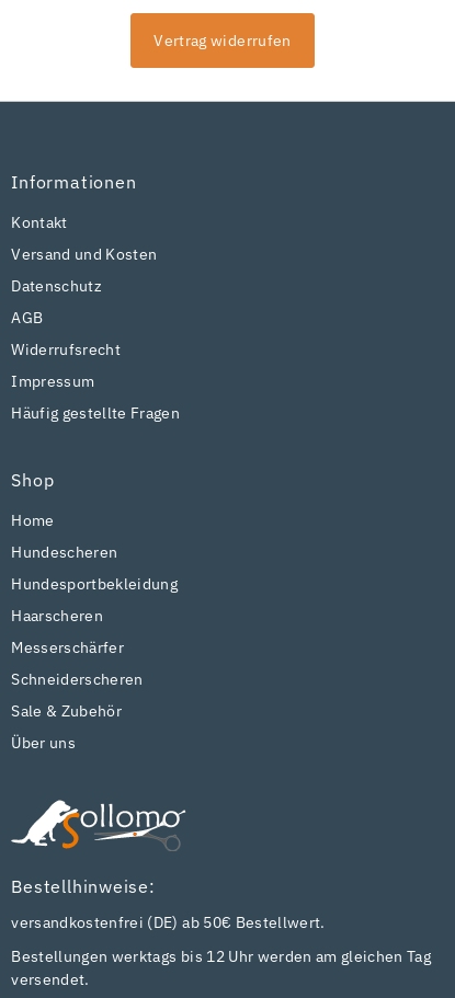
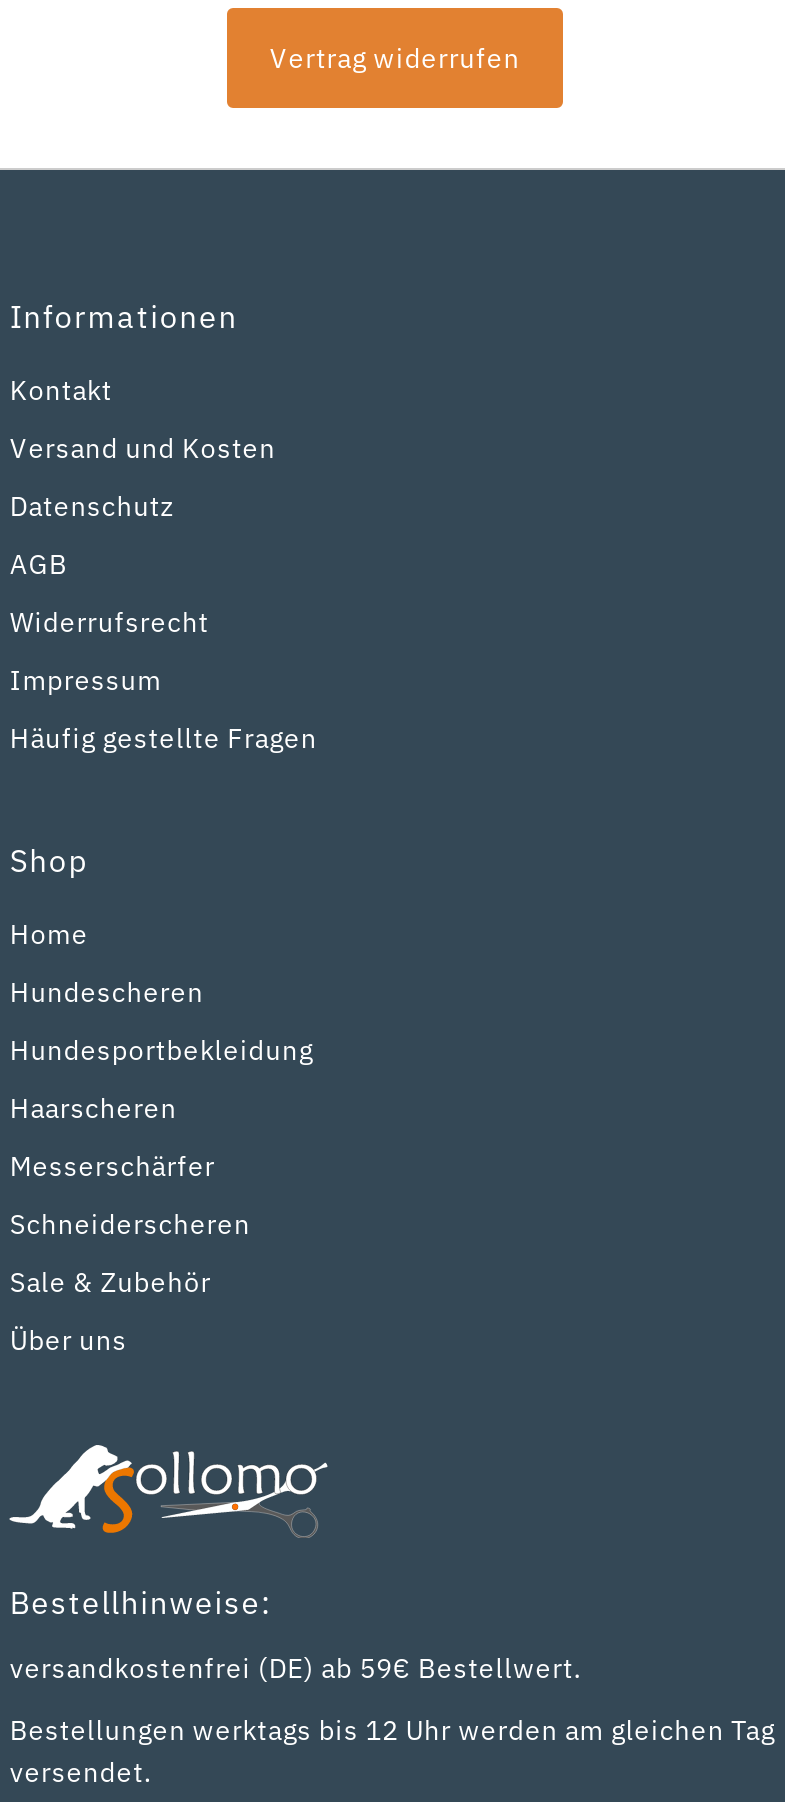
- versandkostenfrei (DE) ab 50€ Bestellwert.
+ versandkostenfrei (DE) ab 59€ Bestellwert.
